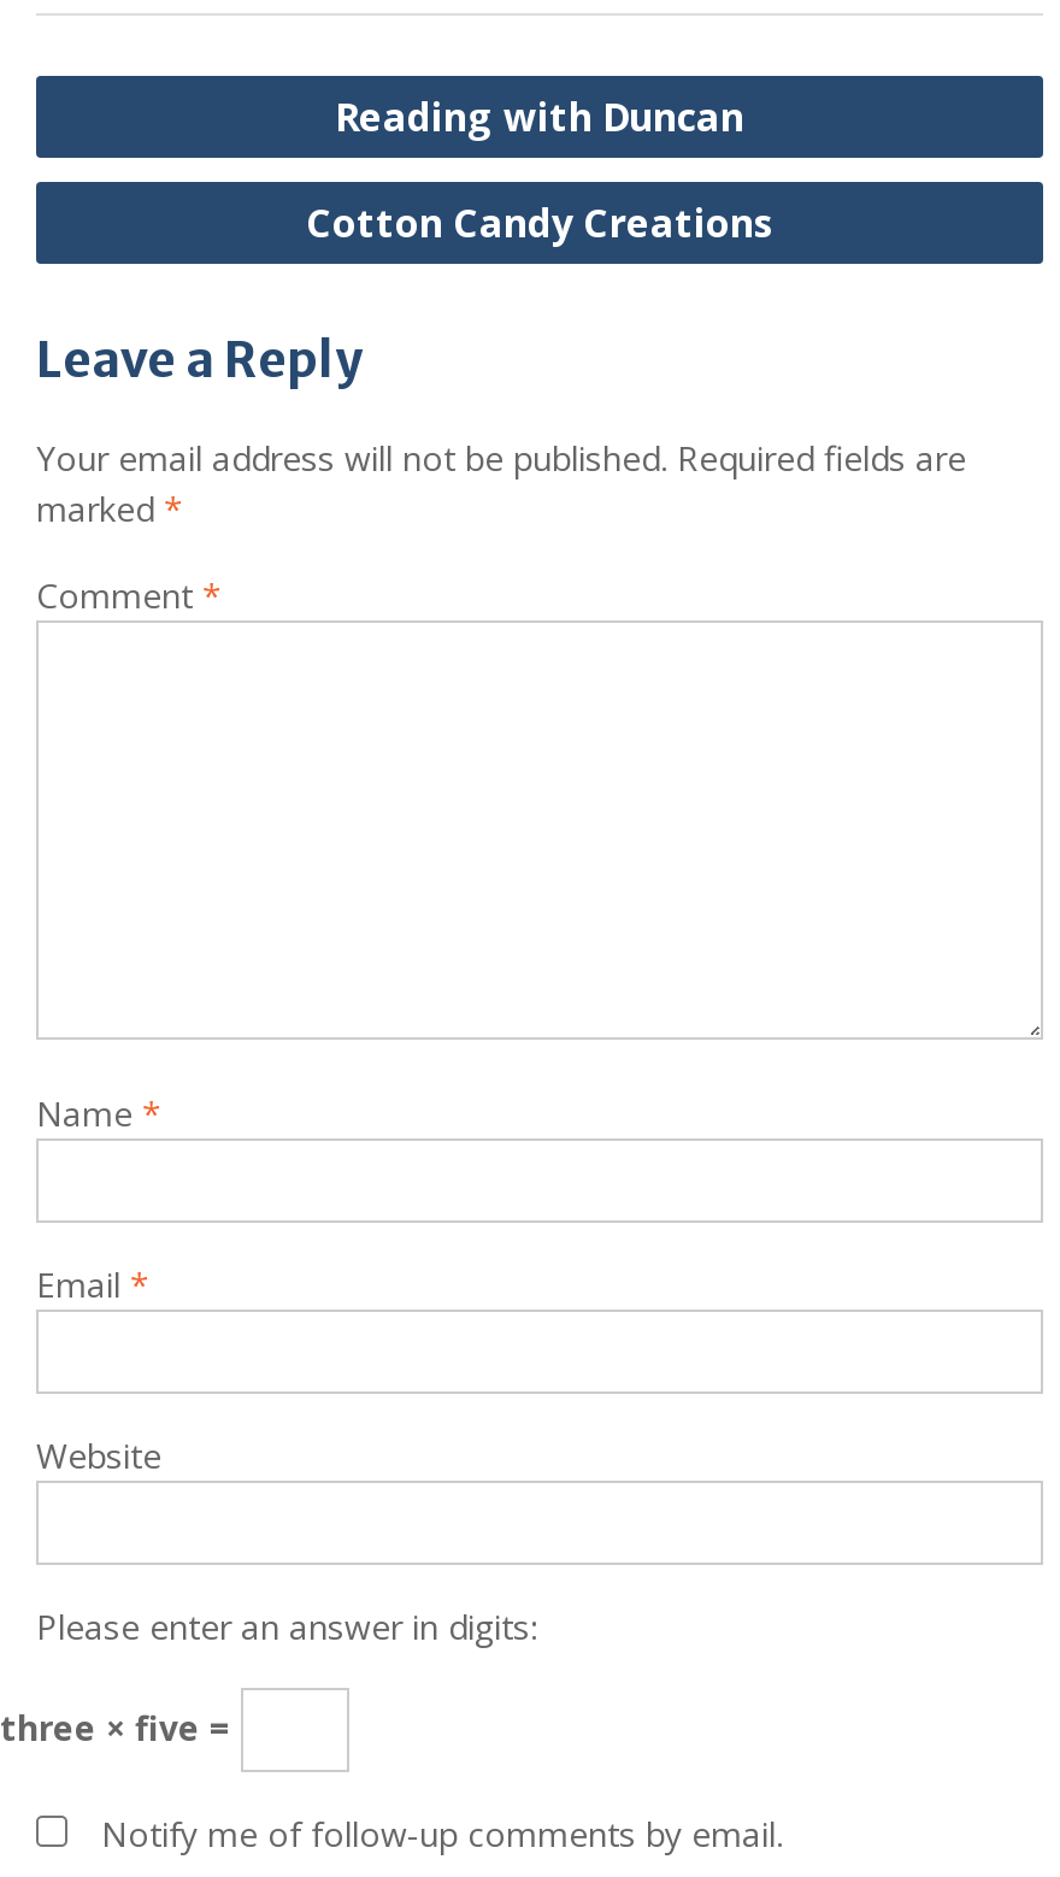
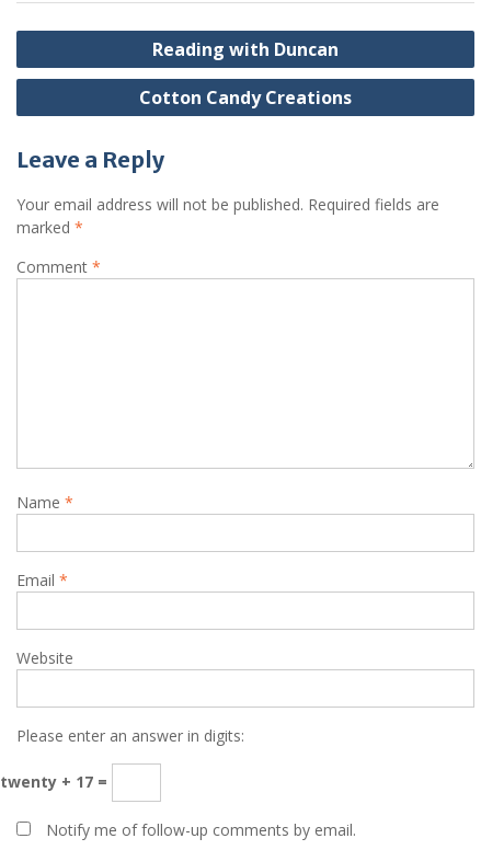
- three × five =
+ twenty + 17 =
